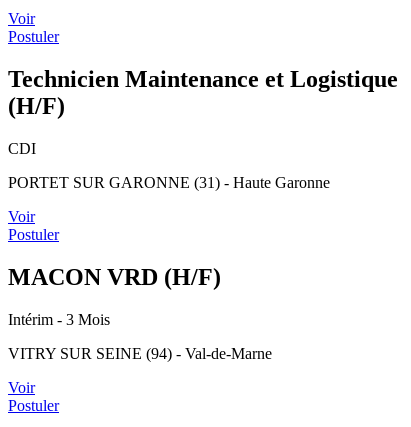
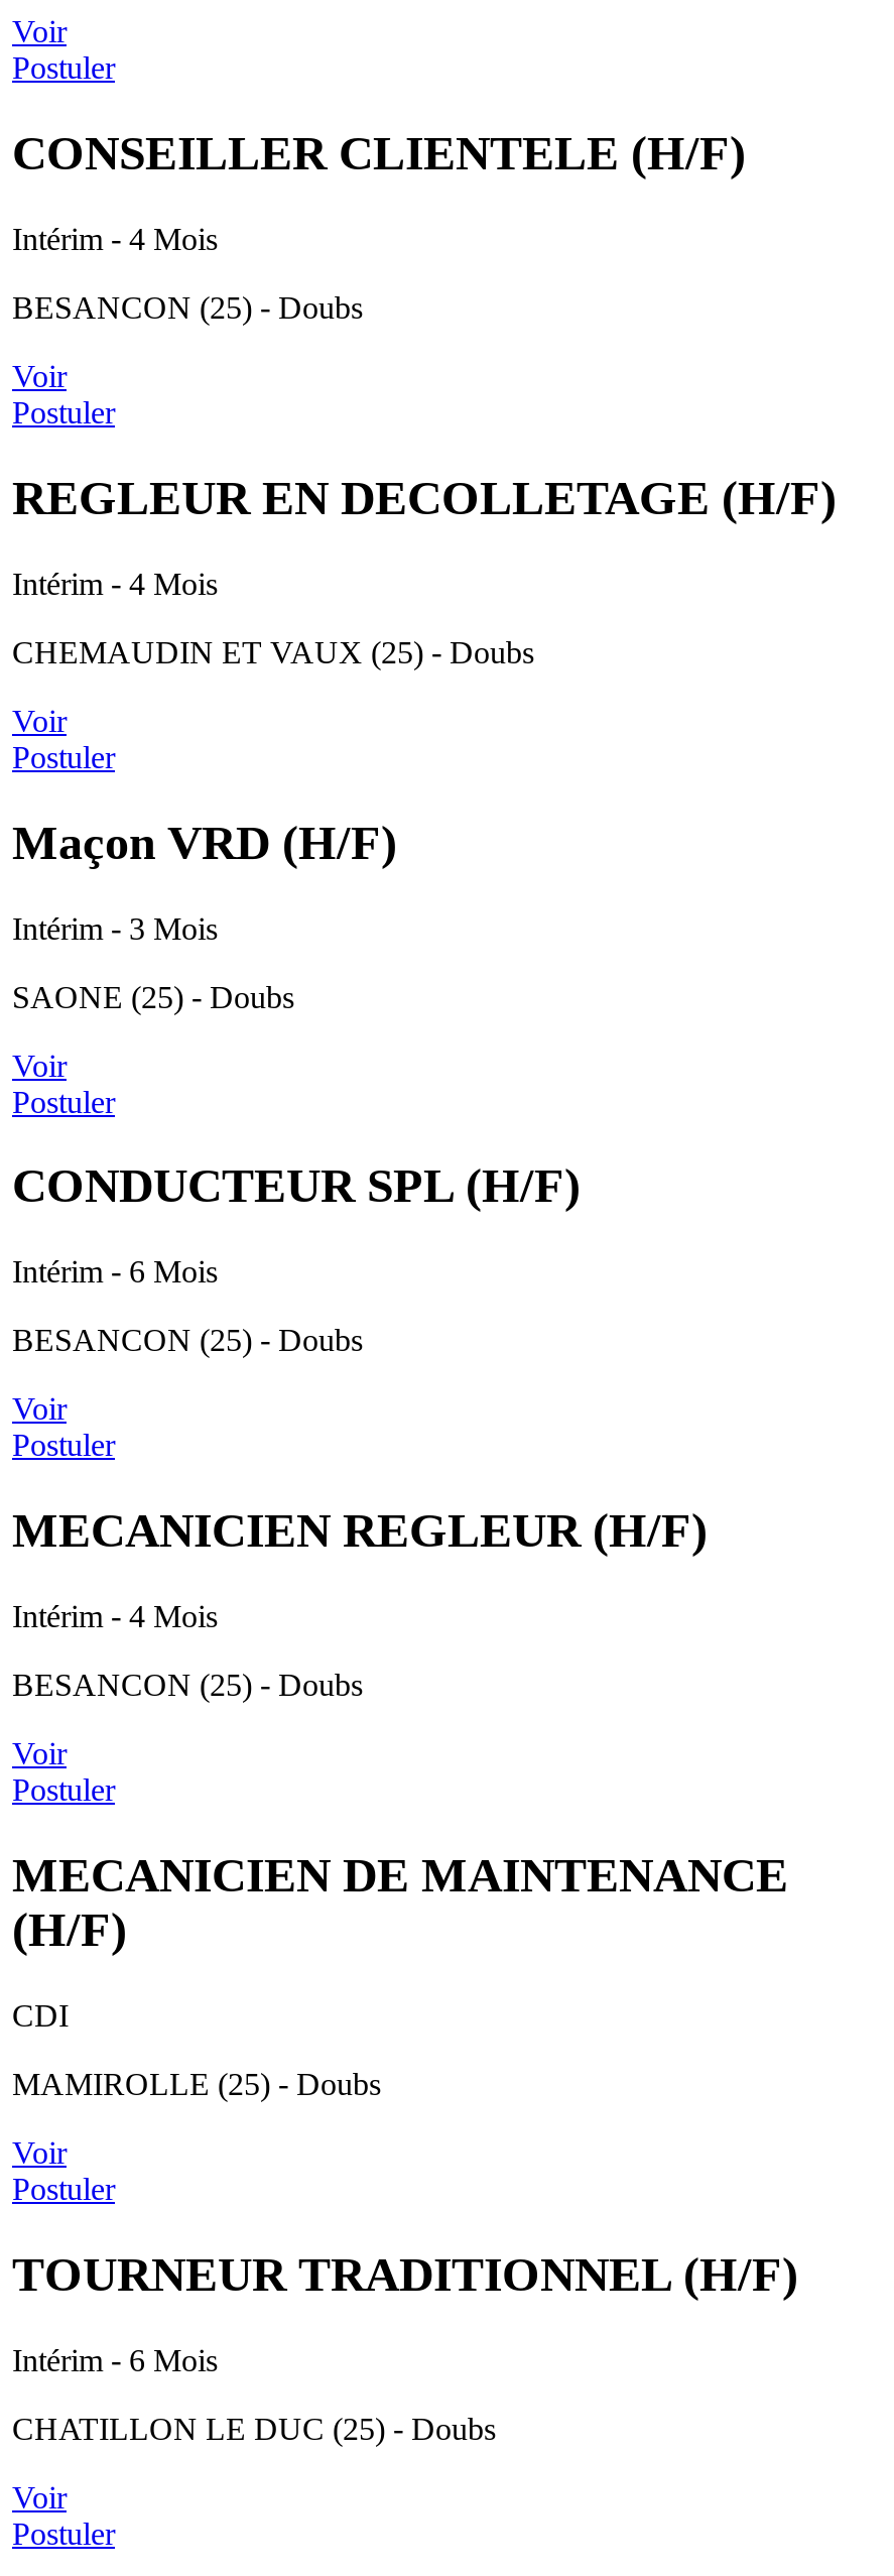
- Technicien Maintenance et Logistique
+ CONSEILLER CLIENTELE (H/F)
+ Intérim - 4 Mois
+ BESANCON (25) - Doubs
+ Voir
+ Postuler
+ REGLEUR EN DECOLLETAGE (H/F)
+ Intérim - 4 Mois
+ CHEMAUDIN ET VAUX (25) - Doubs
+ Voir
+ Postuler
+ Maçon VRD (H/F)
+ Intérim - 3 Mois
+ SAONE (25) - Doubs
+ Voir
+ Postuler
+ CONDUCTEUR SPL (H/F)
+ Intérim - 6 Mois
+ BESANCON (25) - Doubs
+ Voir
+ Postuler
+ MECANICIEN REGLEUR (H/F)
+ Intérim - 4 Mois
+ BESANCON (25) - Doubs
+ Voir
+ Postuler
+ MECANICIEN DE MAINTENANCE

- PORTET SUR GARONNE (31) - Haute Garonne
+ MAMIROLLE (25) - Doubs

- MACON VRD (H/F)
+ TOURNEUR TRADITIONNEL (H/F)

- Intérim - 3 Mois
+ Intérim - 6 Mois

- VITRY SUR SEINE (94) - Val-de-Marne
+ CHATILLON LE DUC (25) - Doubs
